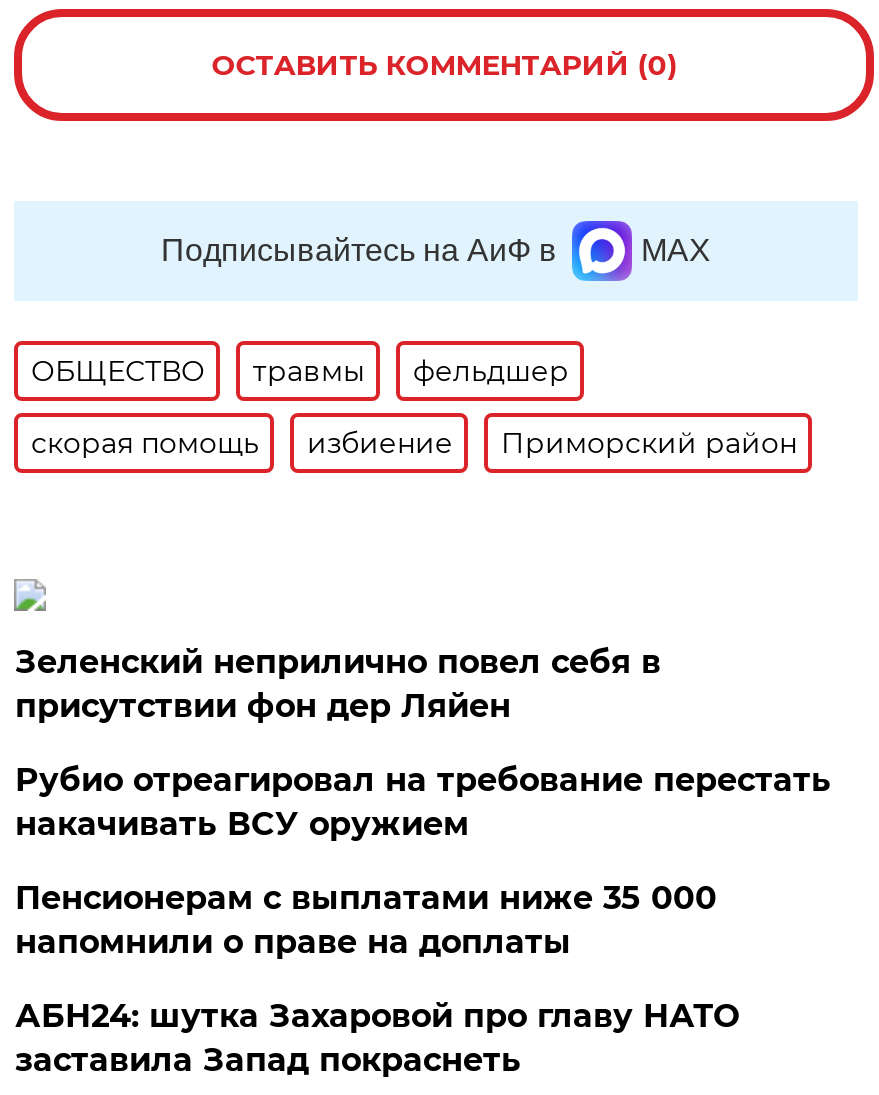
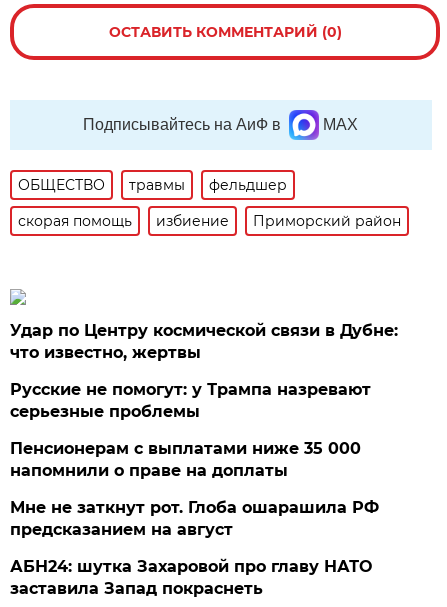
- Зеленский неприлично повел cебя в
- присутствии фон дер Ляйен
+ Удар по Центру космической связи в Дубне:
+ что известно, жертвы

- Рубио отреагировал на требование перестать
- накачивать ВСУ оружием
+ Русские не помогут: у Трампа назревают
+ серьезные проблемы

+ Мне не заткнут рот. Глоба ошарашила РФ
+ предсказанием на август
